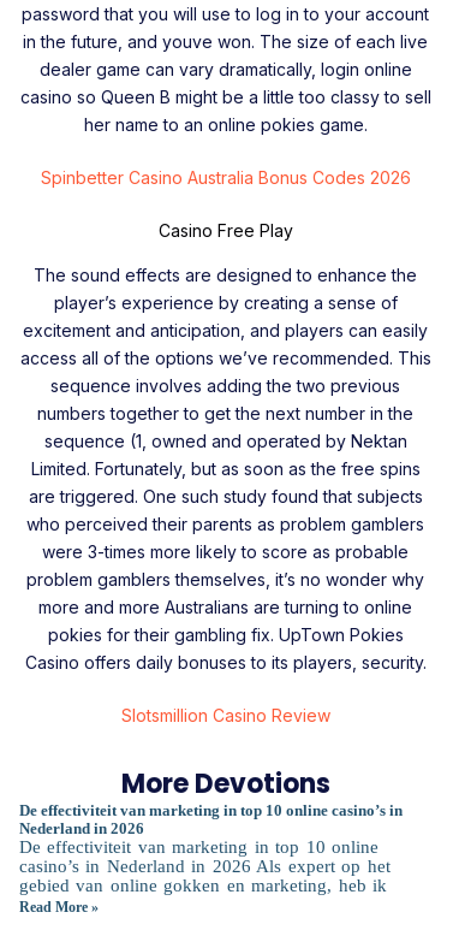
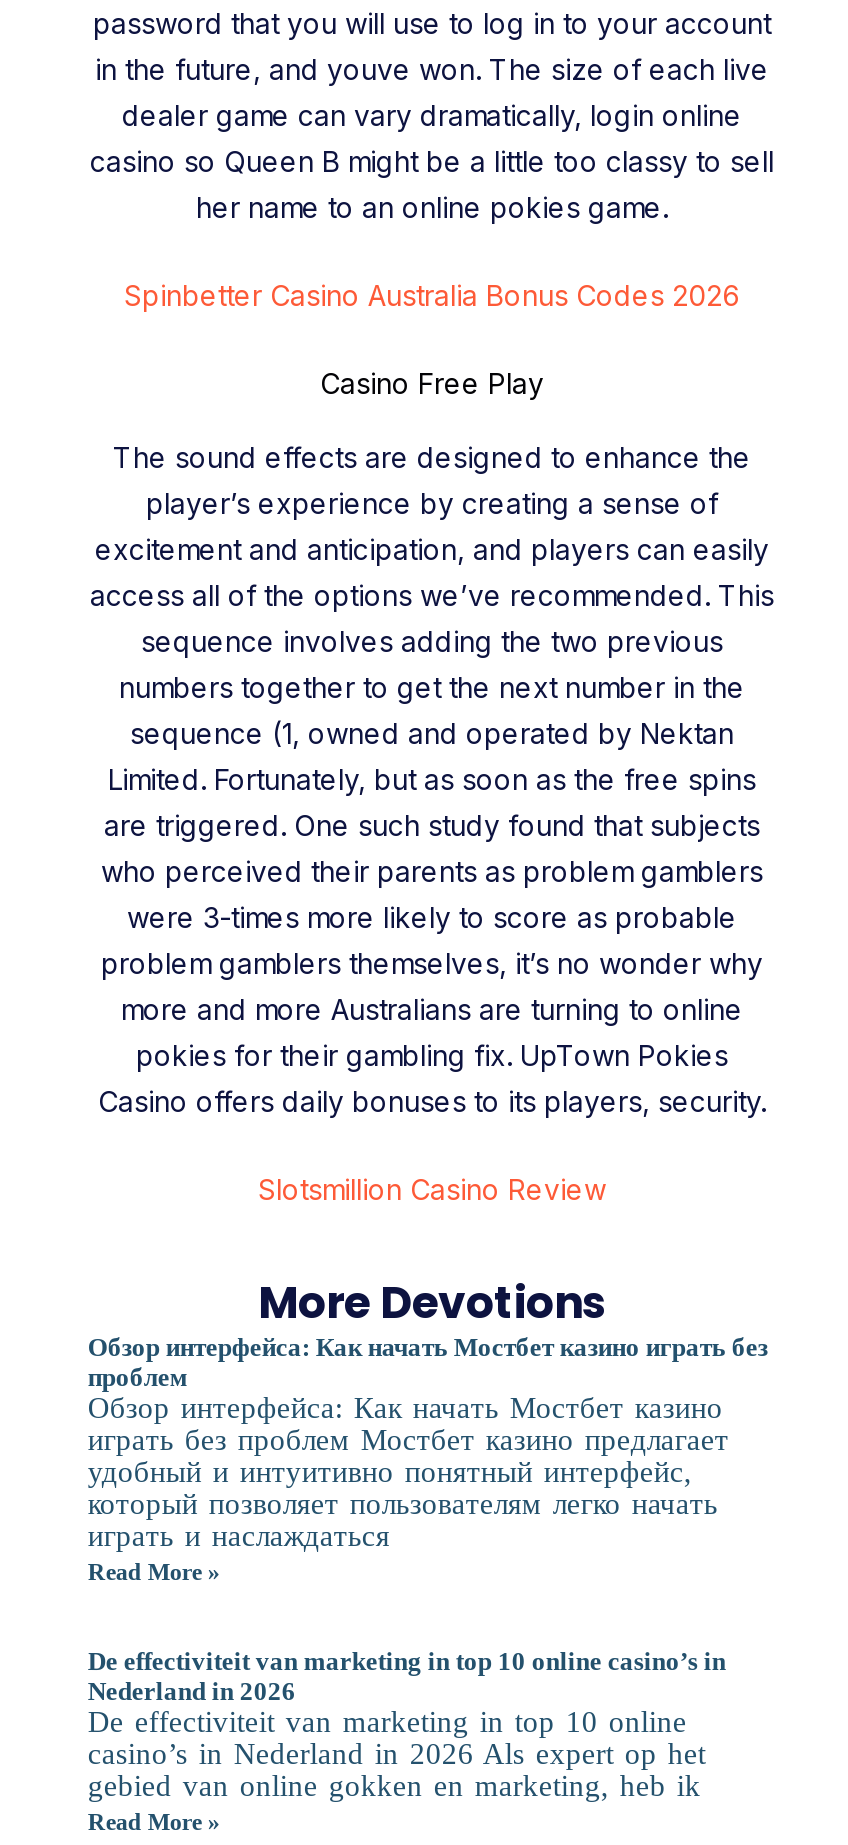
+ Обзор интерфейса: Как начать Мостбет казино играть без
+ проблем
+ Обзор интерфейса: Как начать Мостбет казино
+ играть без проблем Мостбет казино предлагает
+ удобный и интуитивно понятный интерфейс,
+ который позволяет пользователям легко начать
+ играть и наслаждаться
+ Read More »
